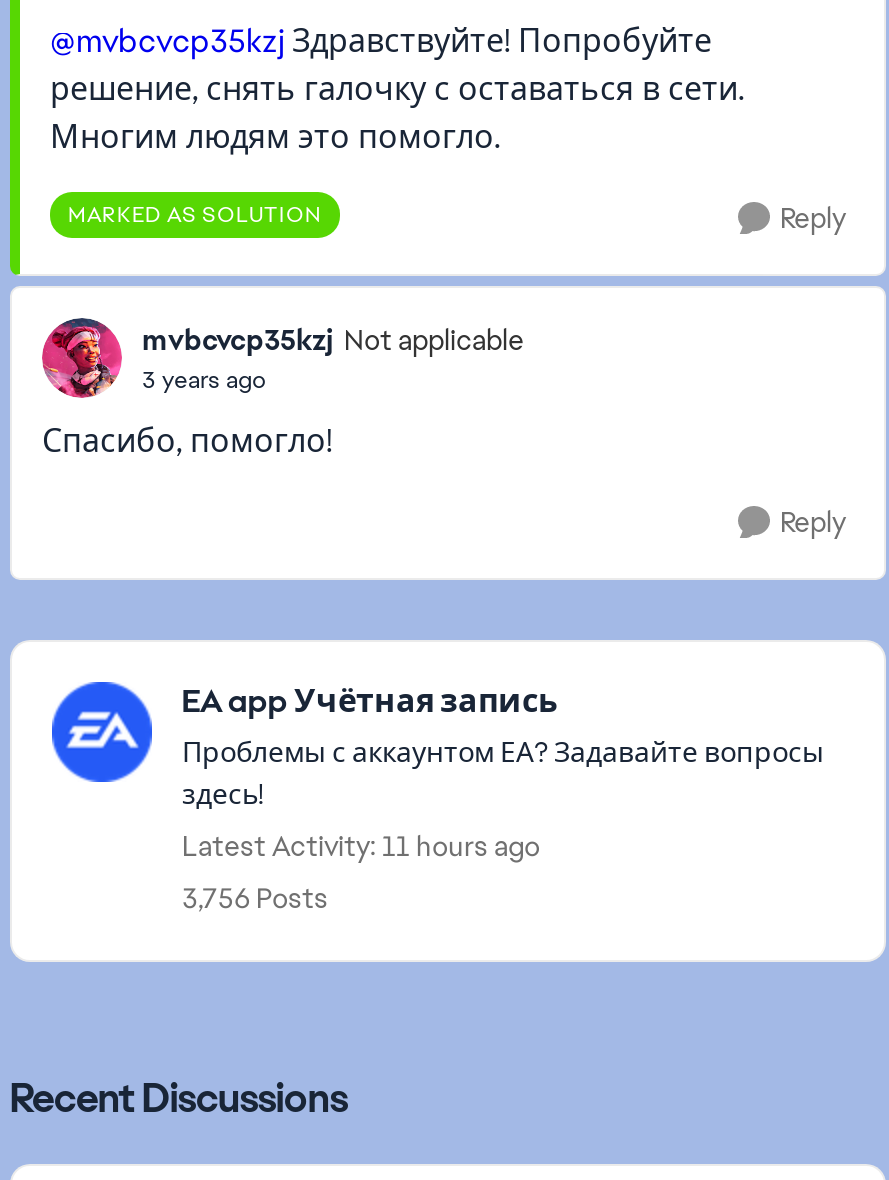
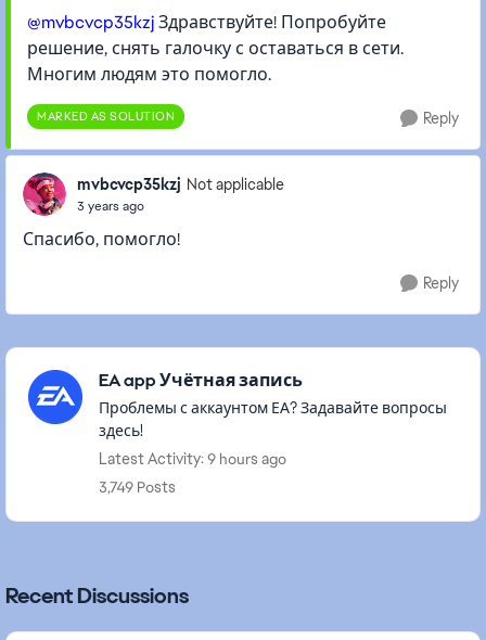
- Latest Activity: 11 hours ago
+ Latest Activity: 9 hours ago

- 3,756 Posts
+ 3,749 Posts
